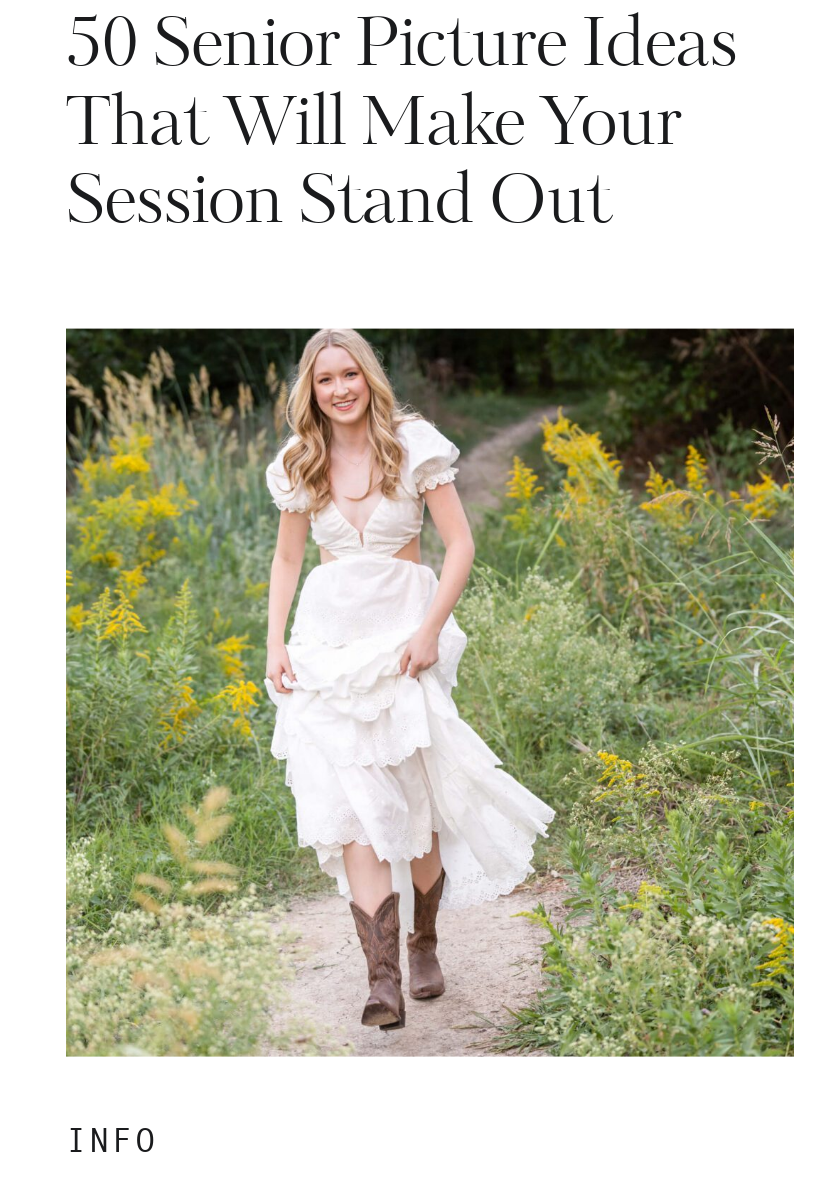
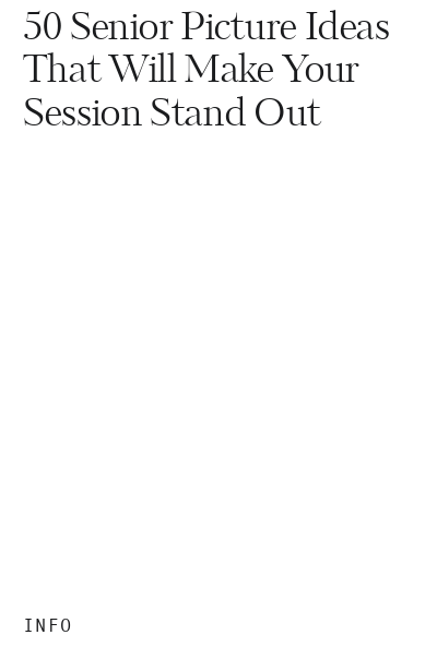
- [image]
